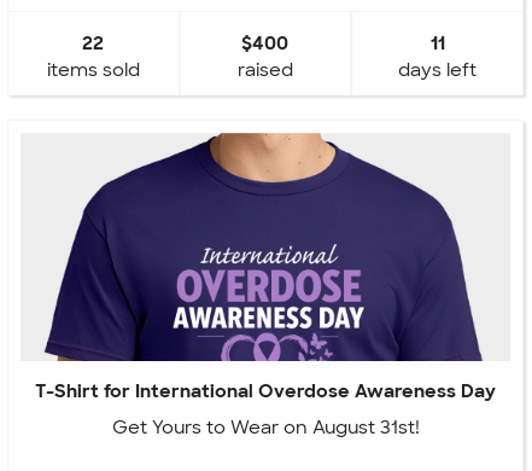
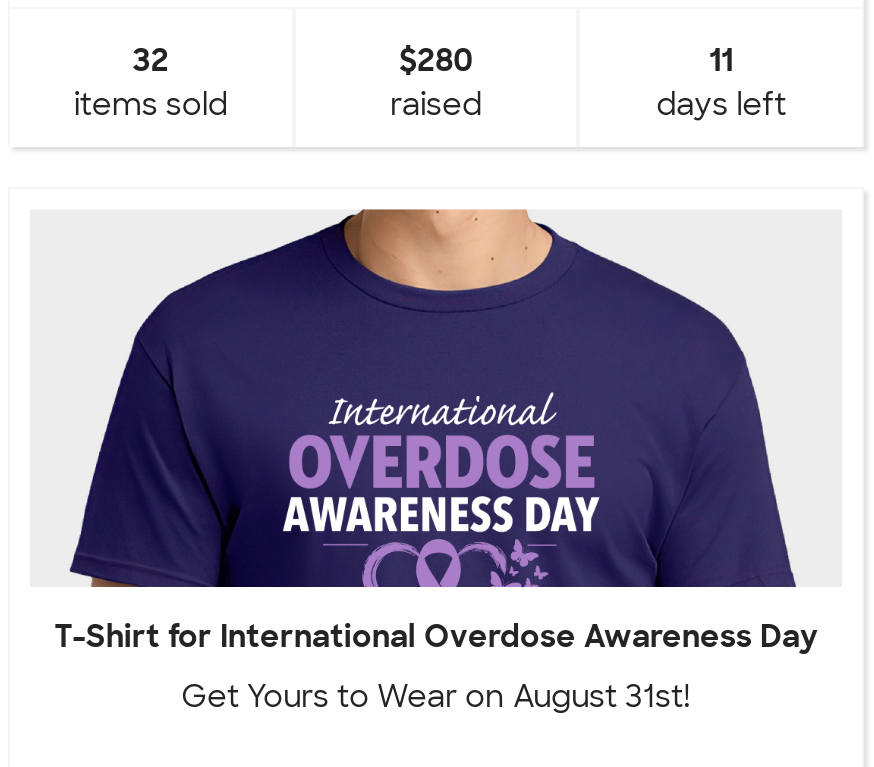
- 22
+ 32

- $400
+ $280
